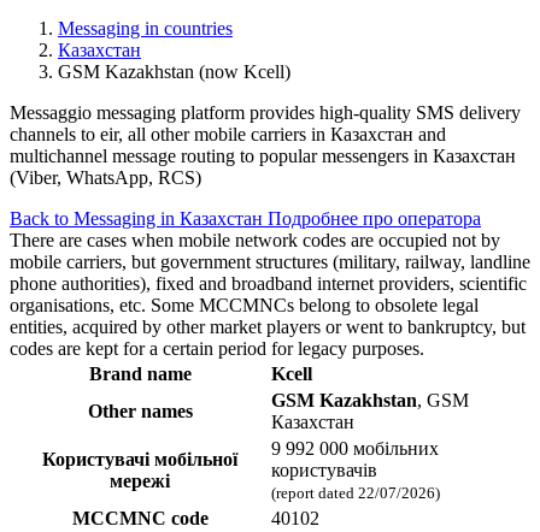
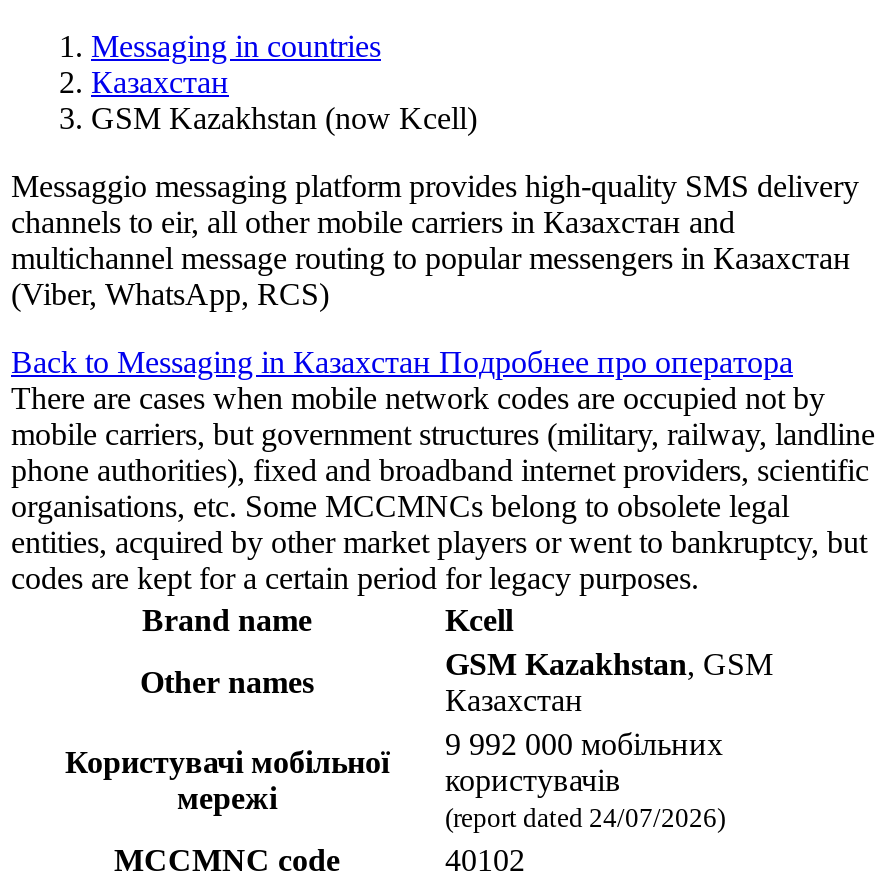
- (report dated 22/07/2026)
+ (report dated 24/07/2026)
